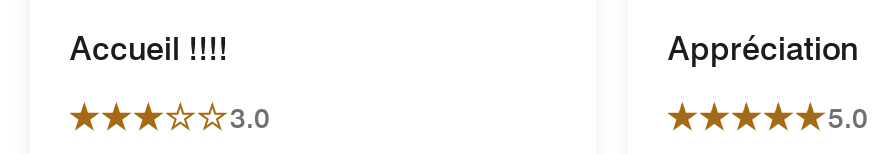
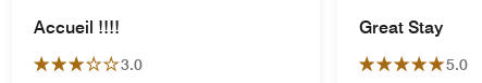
- Appréciation
+ Great Stay
